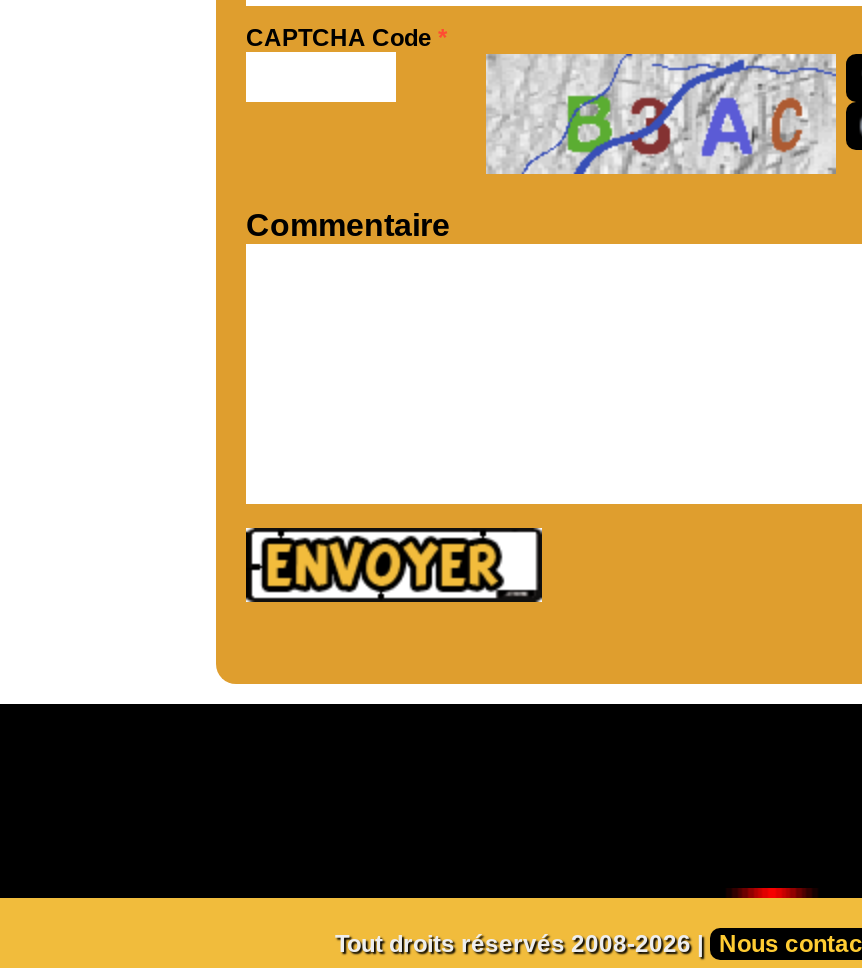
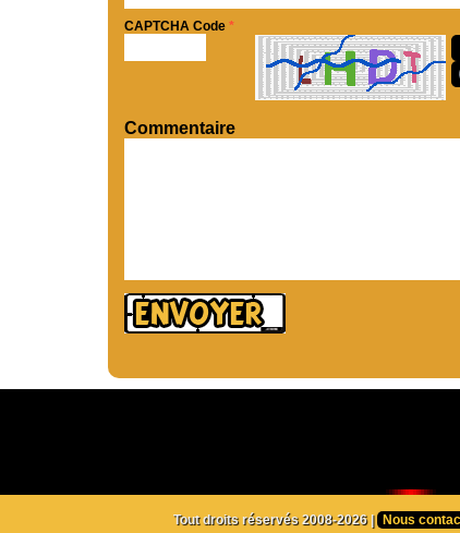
- [image]
+ [image]
